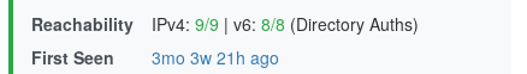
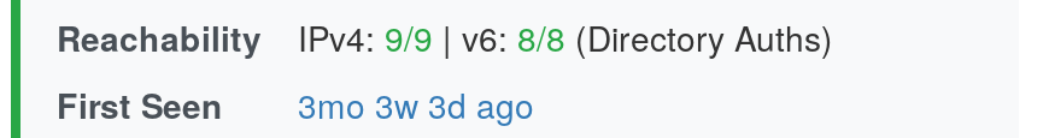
- First Seen 3mo 3w 21h ago
+ First Seen 3mo 3w 3d ago
